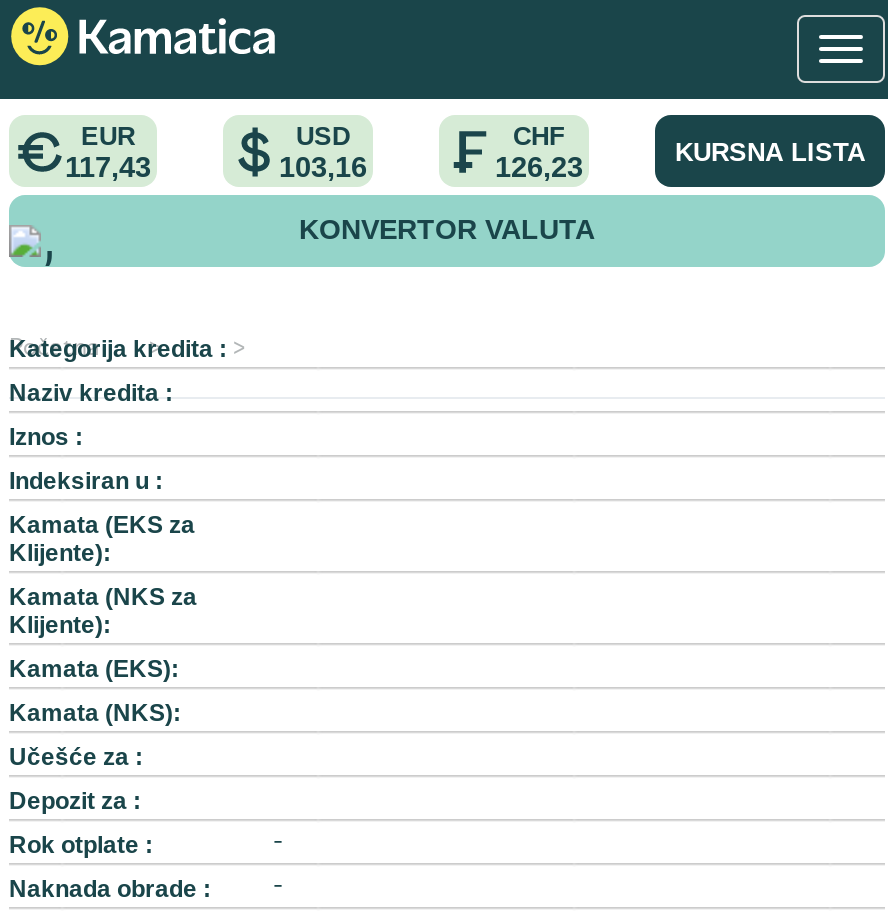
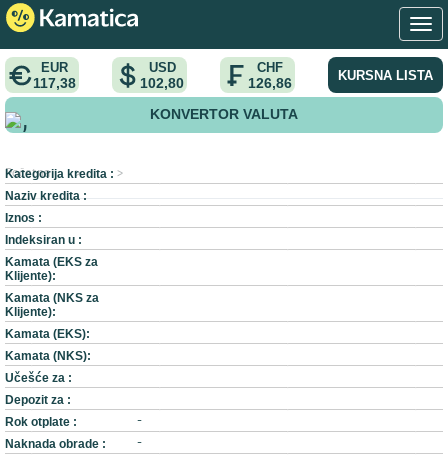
- 117,43
+ 117,38

- 103,16
+ 102,80

- 126,23
+ 126,86
